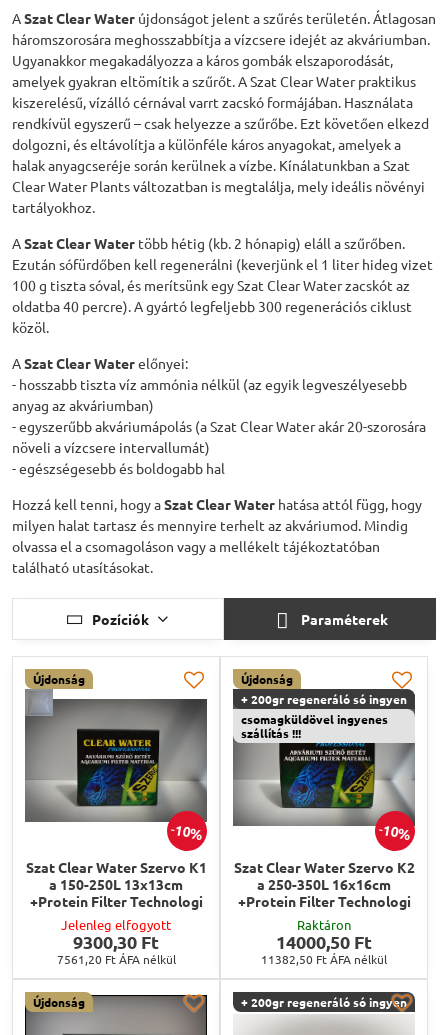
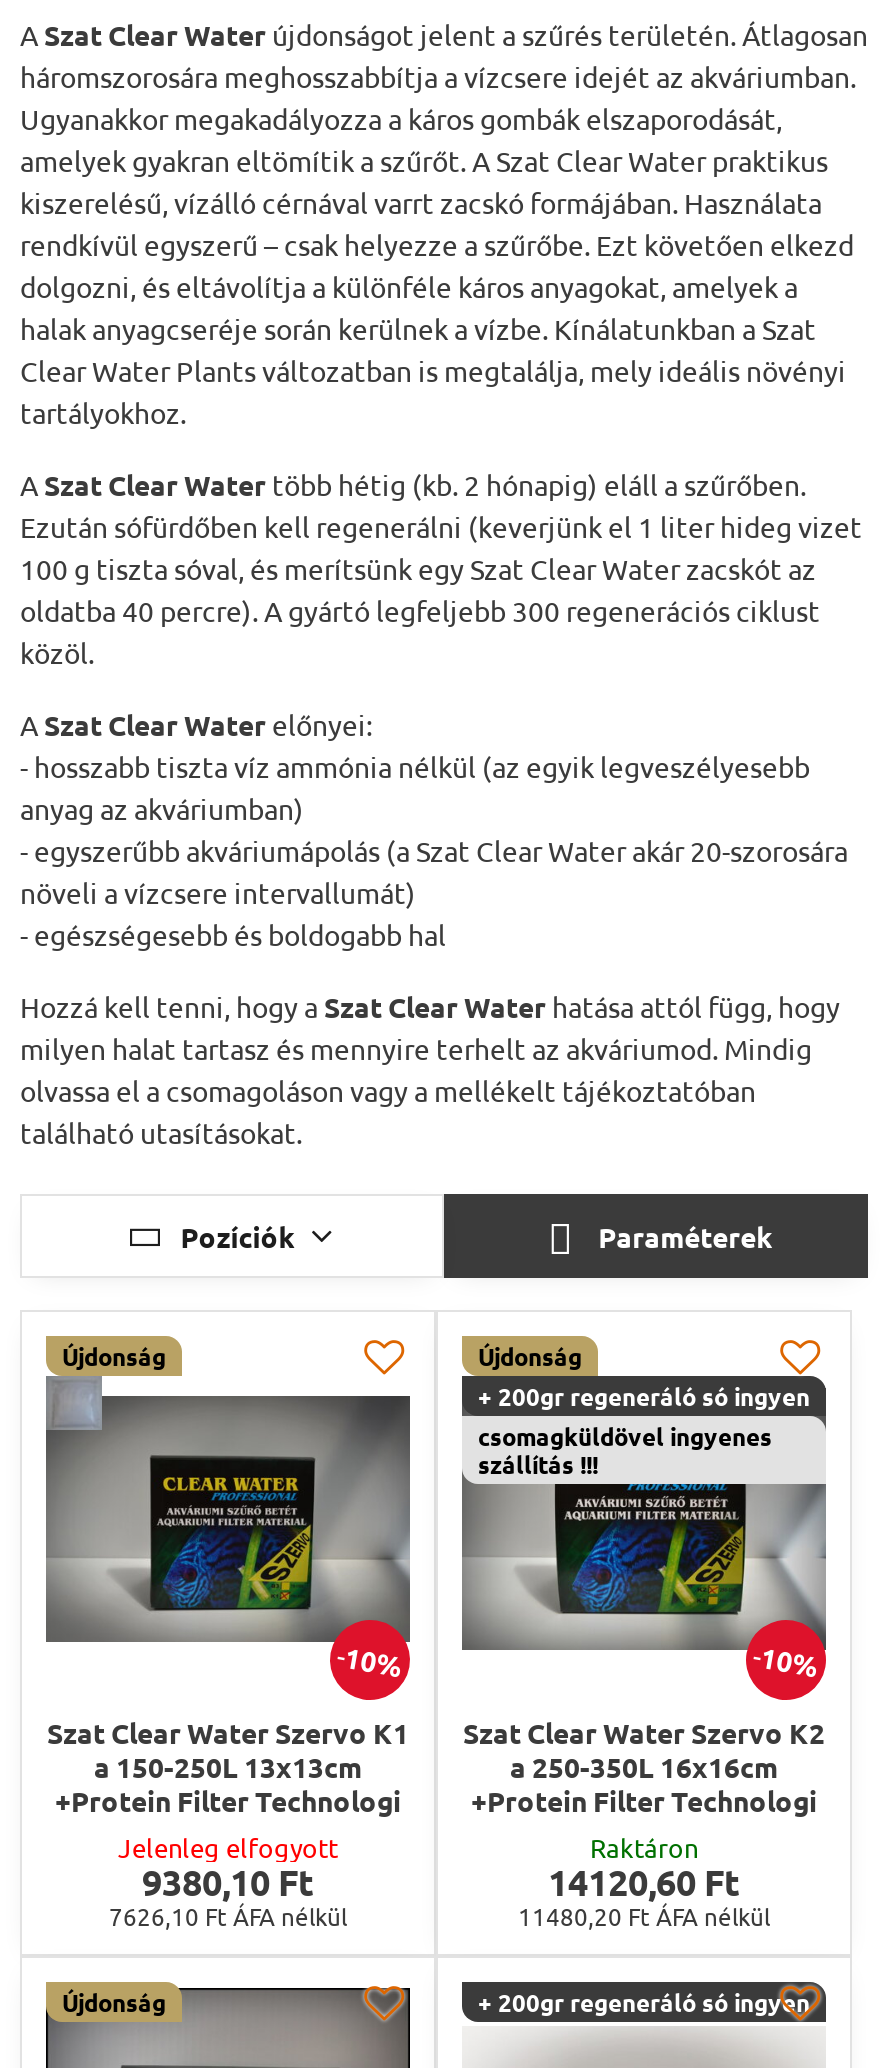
- 9300,30 Ft
+ 9380,10 Ft

- 14000,50 Ft
+ 14120,60 Ft

- 7561,20 FtÁFA nélkül
+ 7626,10 FtÁFA nélkül

- 11382,50 FtÁFA nélkül
+ 11480,20 FtÁFA nélkül
